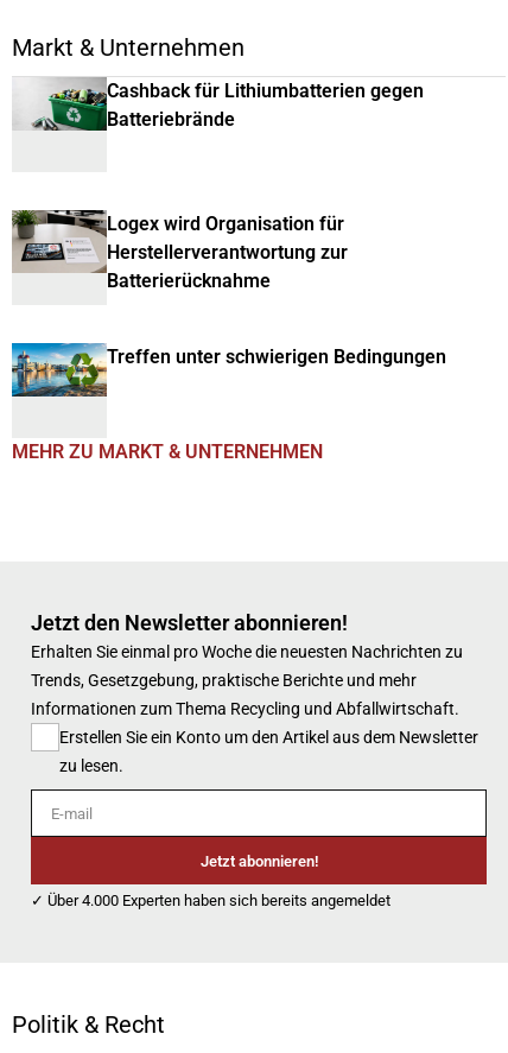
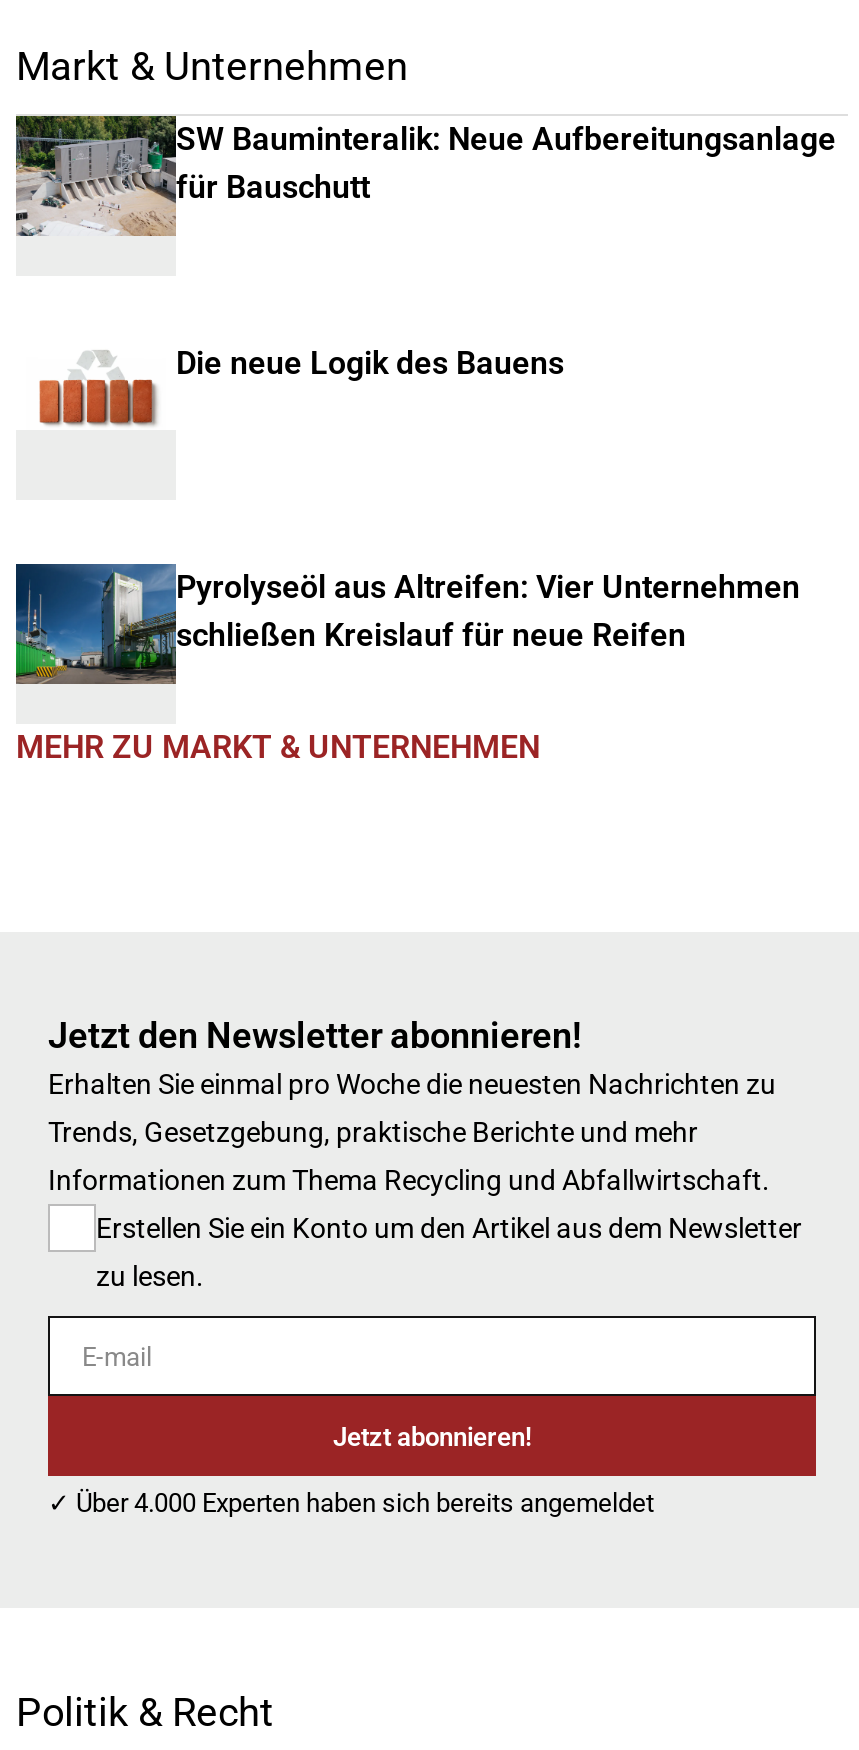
- [image]
- Cashback für Lithiumbatterien gegen
- Batteriebrände
+ [image]
+ SW Bauminteralik: Neue Aufbereitungsanlage
+ für Bauschutt

- [image]
- Logex wird Organisation für
- Herstellerverantwortung zur
- Batterierücknahme
+ [image]
+ Die neue Logik des Bauens

- [image]
- Treffen unter schwierigen Bedingungen
+ [image]
+ Pyrolyseöl aus Altreifen: Vier Unternehmen
+ schließen Kreislauf für neue Reifen
